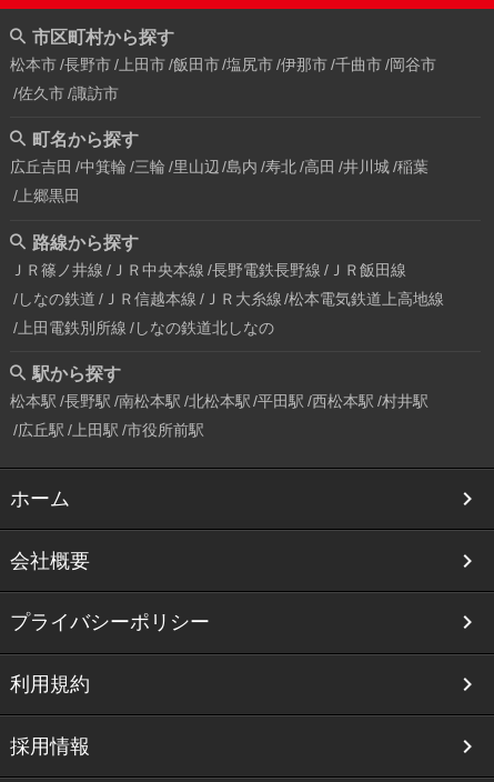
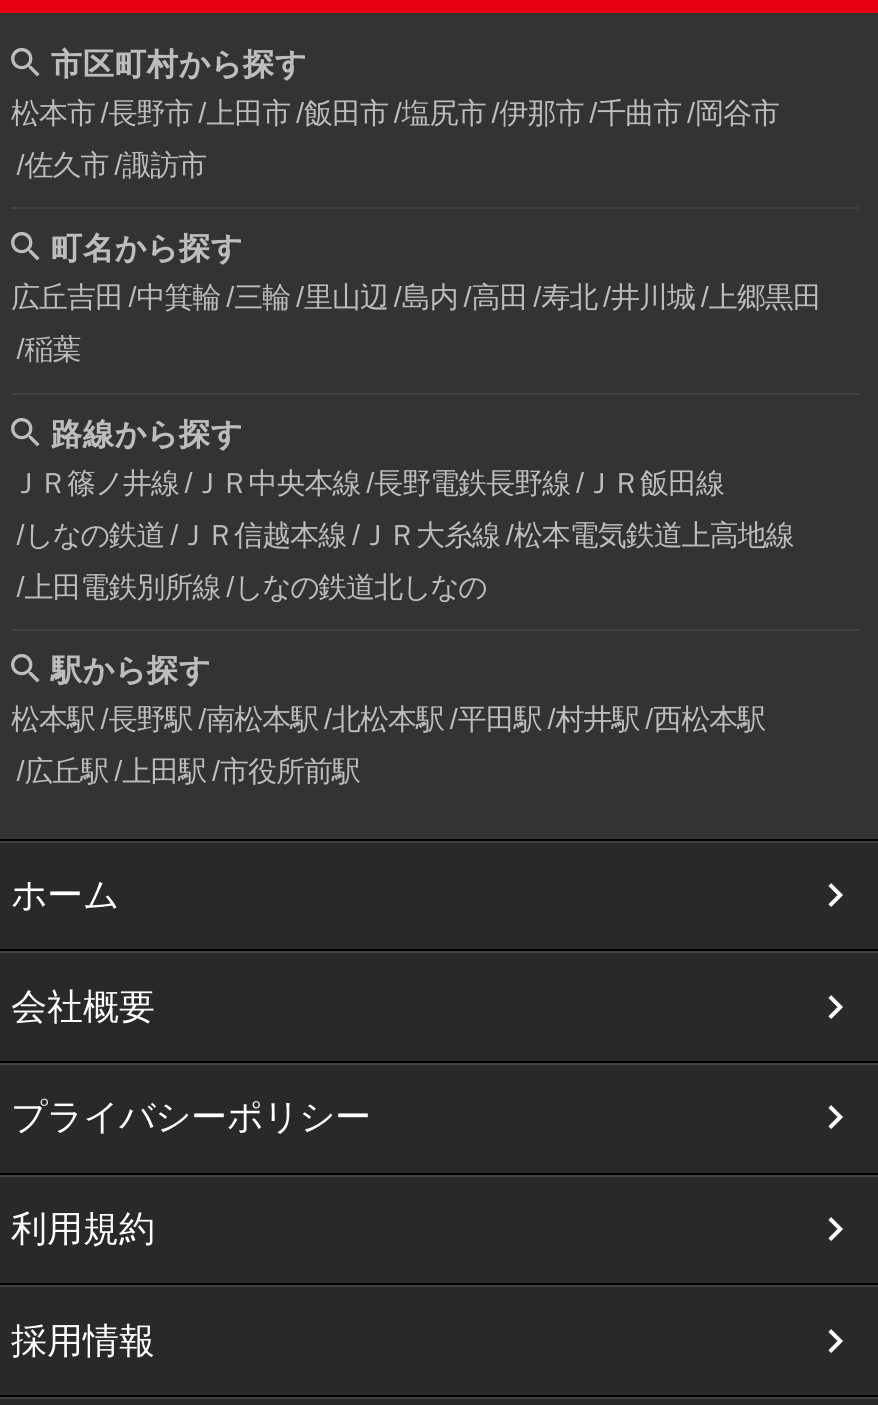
- 広丘吉田 中箕輪 三輪 里山辺 島内 寿北 高田 井川城 稲葉
+ 広丘吉田 中箕輪 三輪 里山辺 島内 高田 寿北 井川城 上郷黒田

- 上郷黒田
+ 稲葉

- 松本駅 長野駅 南松本駅 北松本駅 平田駅 西松本駅 村井駅
+ 松本駅 長野駅 南松本駅 北松本駅 平田駅 村井駅 西松本駅
